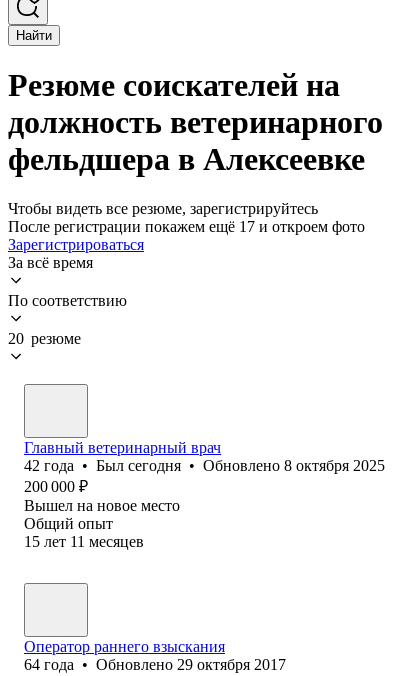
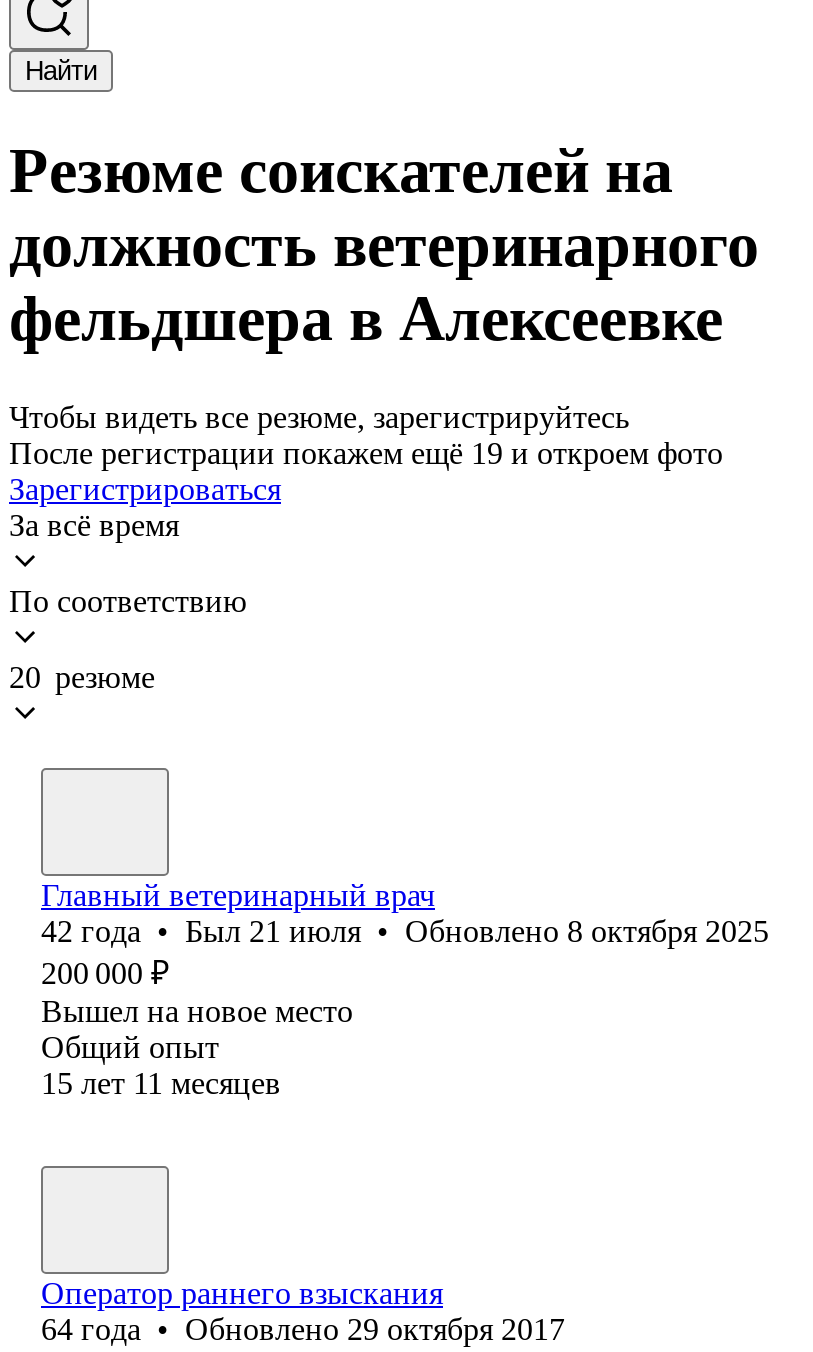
- После регистрации покажем ещё 17 и откроем фото
+ После регистрации покажем ещё 19 и откроем фото

- 42 года • Был сегодня • Обновлено 8 октября 2025
+ 42 года • Был 21 июля • Обновлено 8 октября 2025
